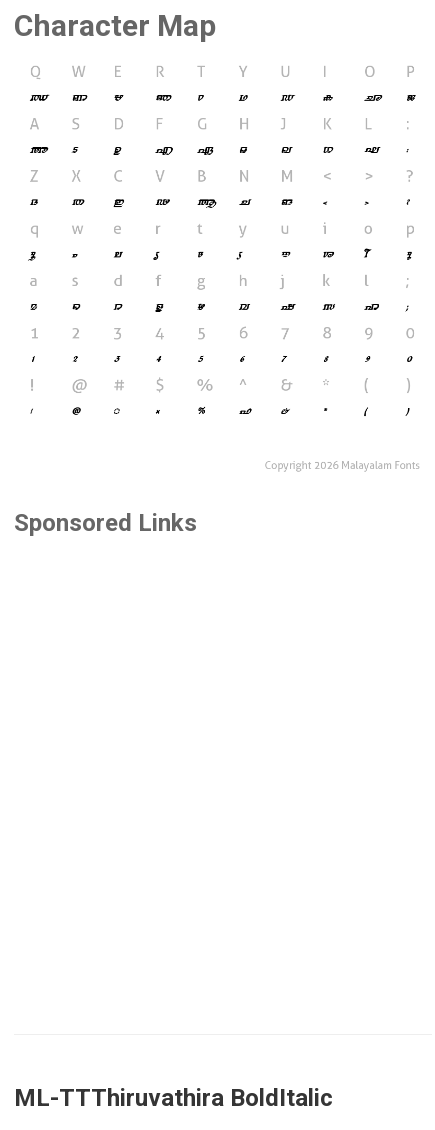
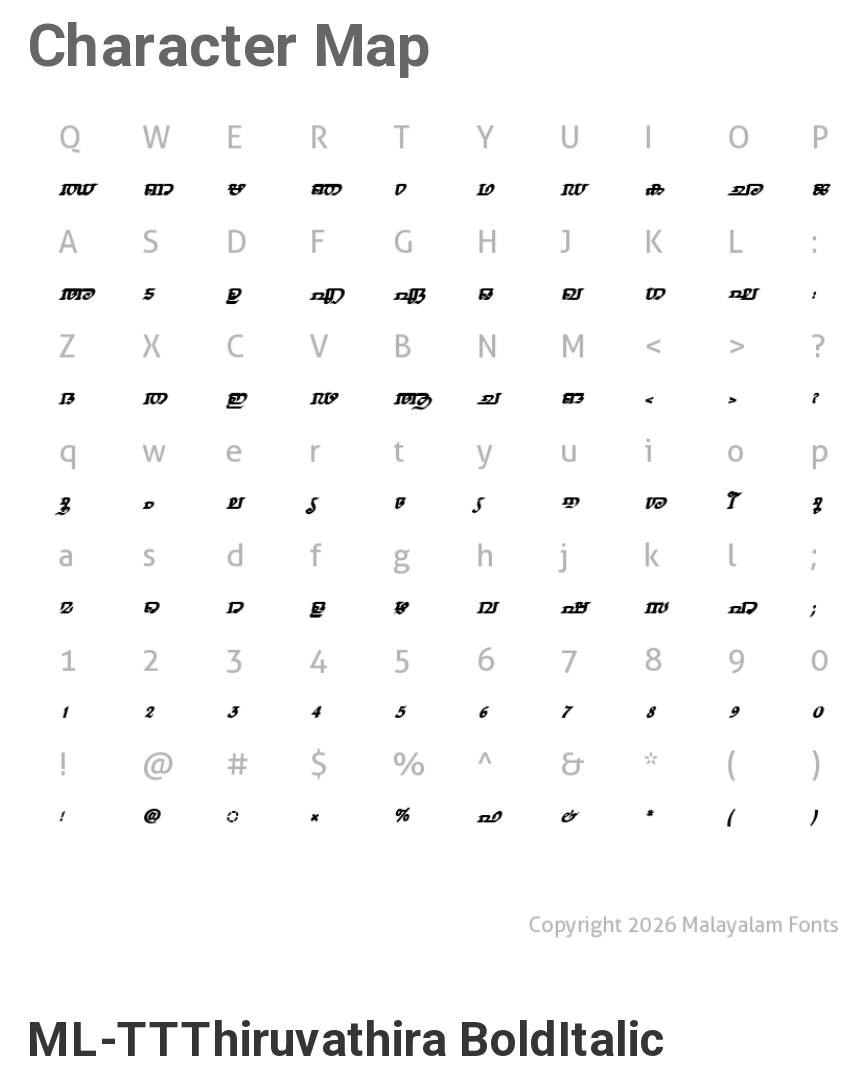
- Sponsored Links
